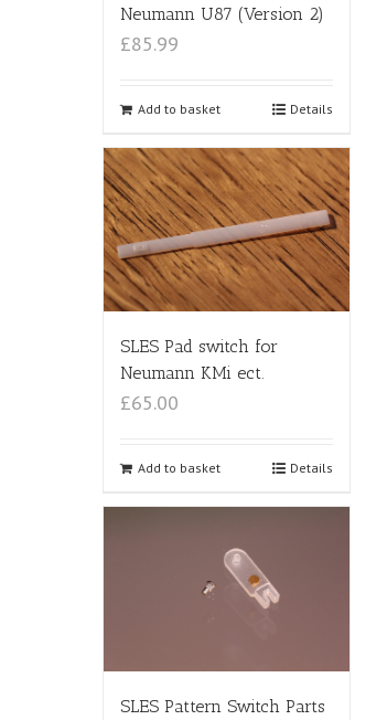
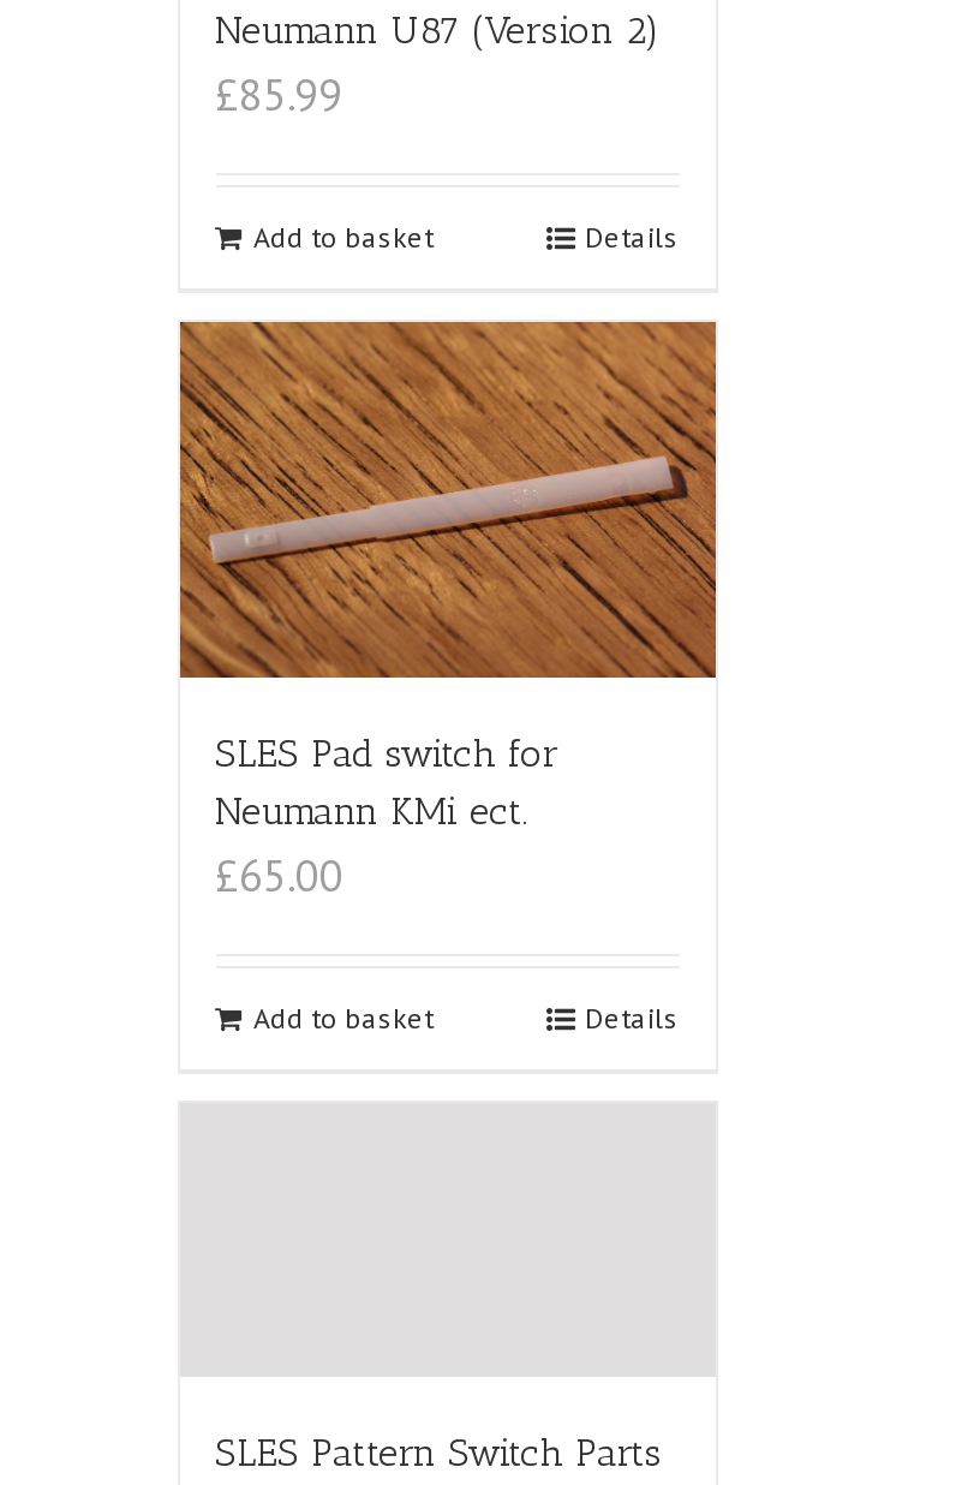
- [image]
